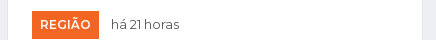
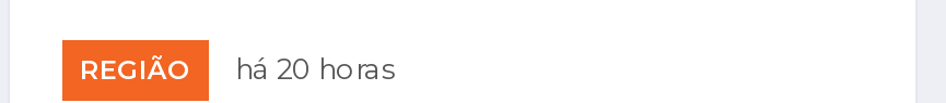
- REGIÃO há 21 horas
+ REGIÃO há 20 horas
